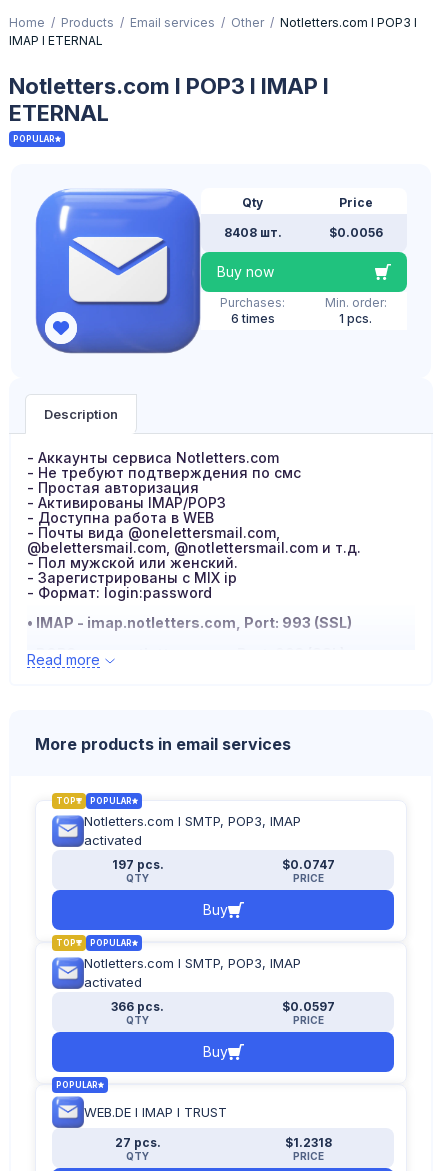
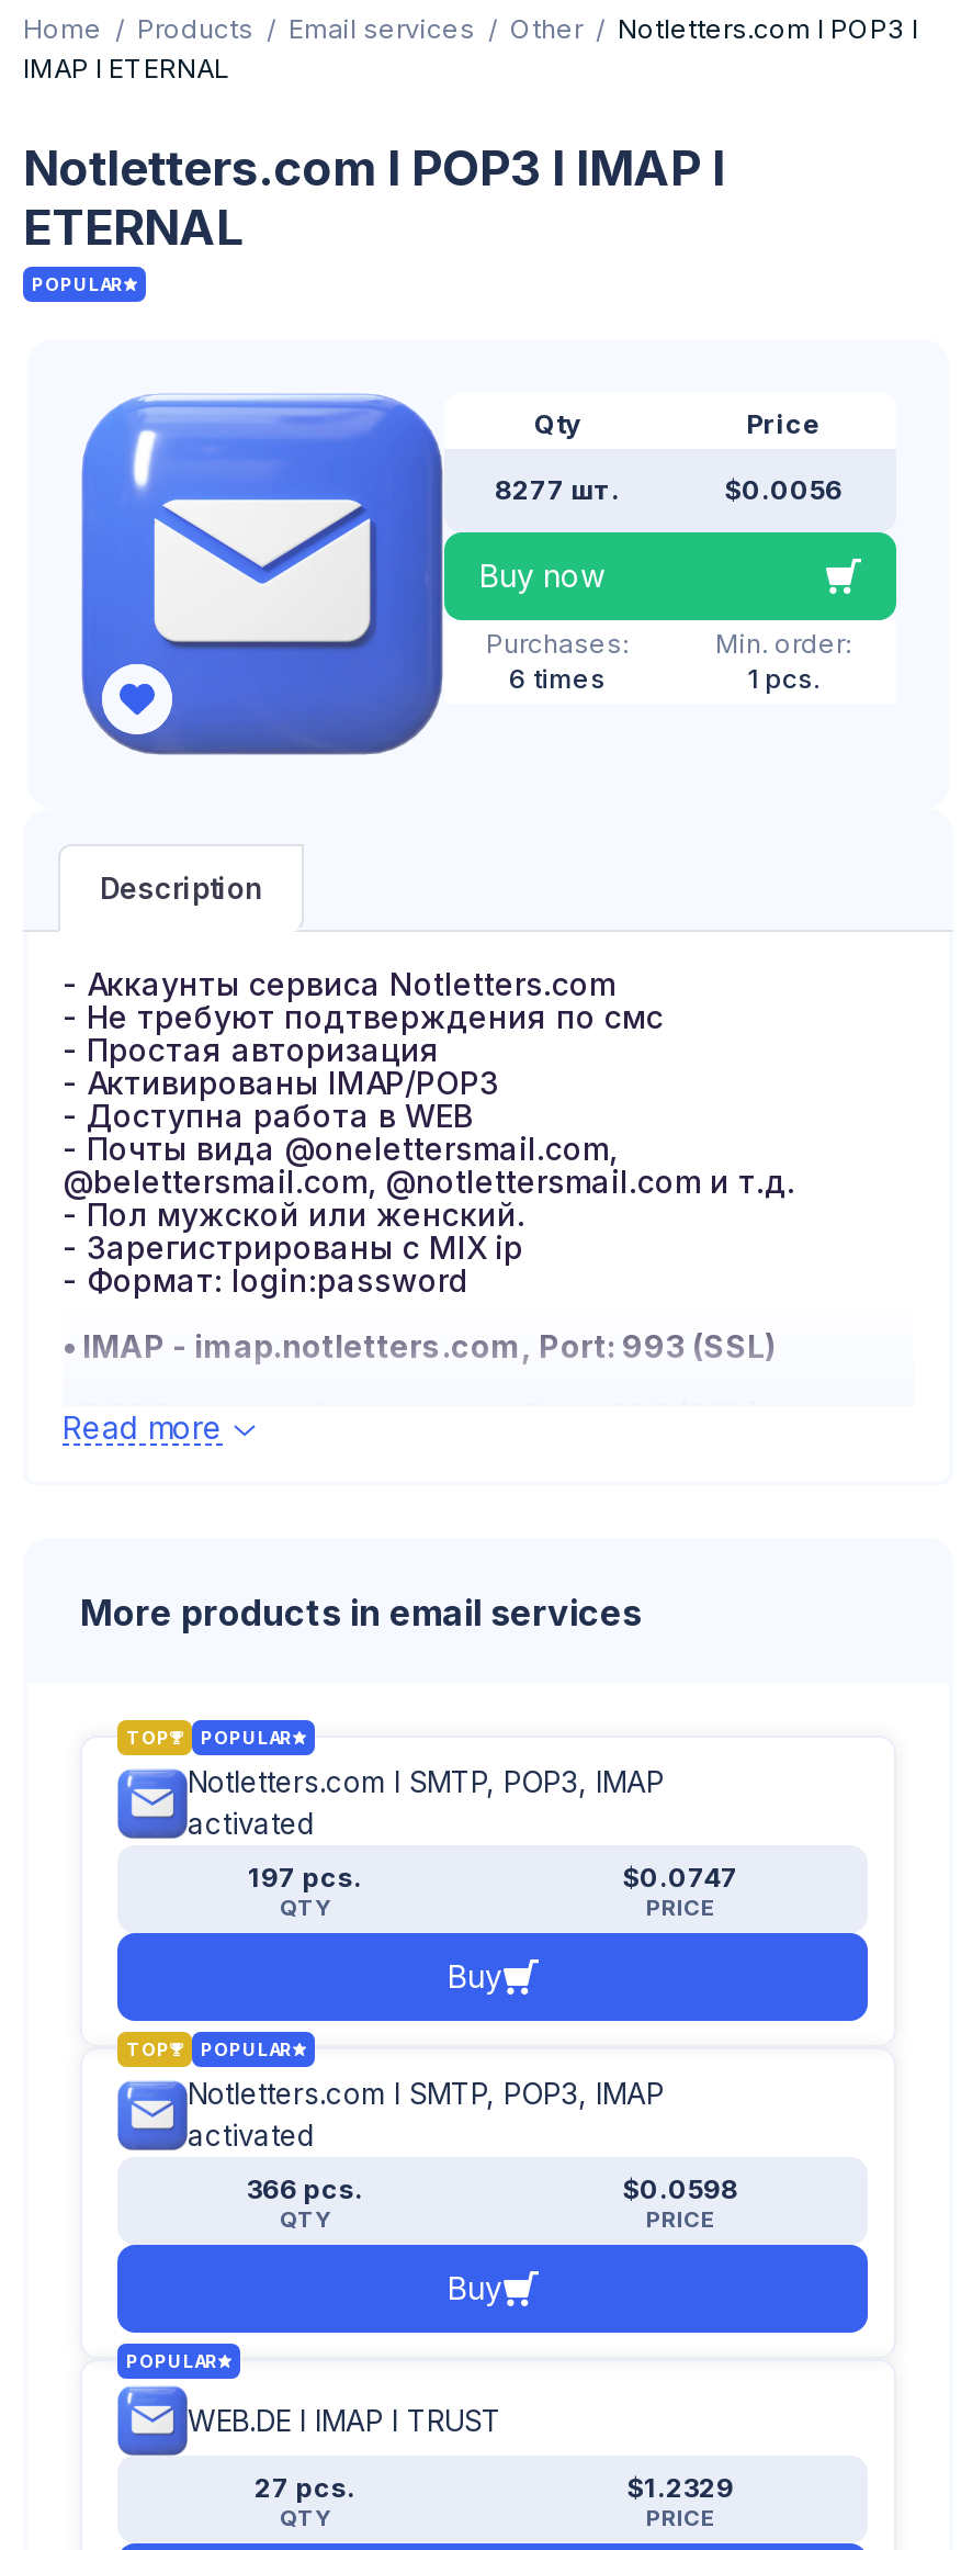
- 8408 шт.
+ 8277 шт.

- $0.0597
+ $0.0598

- $1.2318
+ $1.2329
